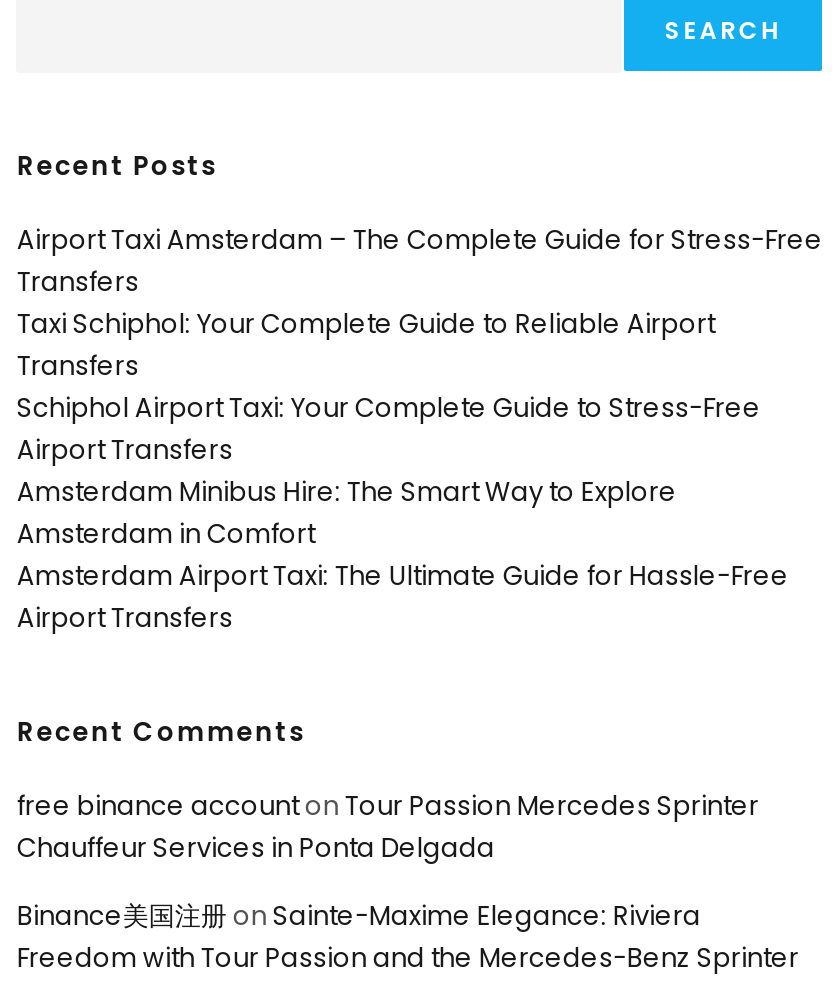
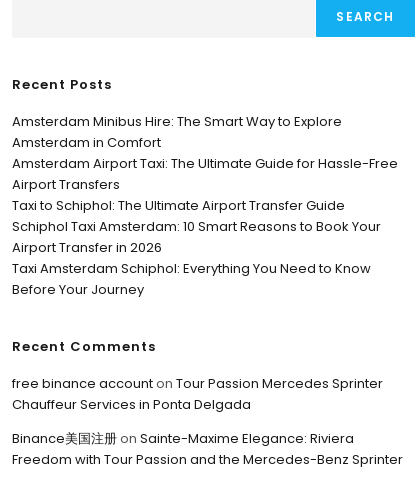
- Airport Taxi Amsterdam – The Complete Guide for Stress-Free
- Transfers
- Taxi Schiphol: Your Complete Guide to Reliable Airport
- Transfers
- Schiphol Airport Taxi: Your Complete Guide to Stress-Free
- Airport Transfers

moved up: Amsterdam Minibus Hire: The Smart Way to Explore | Amsterdam in Comfort | Amsterdam Airport Taxi: The Ultimate Guide for Hassle-Free | Airport Transfers

+ Taxi to Schiphol: The Ultimate Airport Transfer Guide
+ Schiphol Taxi Amsterdam: 10 Smart Reasons to Book Your
+ Airport Transfer in 2026
+ Taxi Amsterdam Schiphol: Everything You Need to Know
+ Before Your Journey
